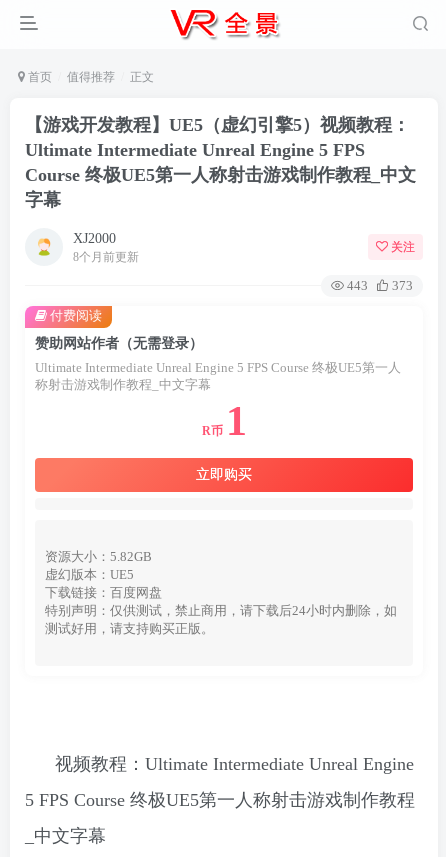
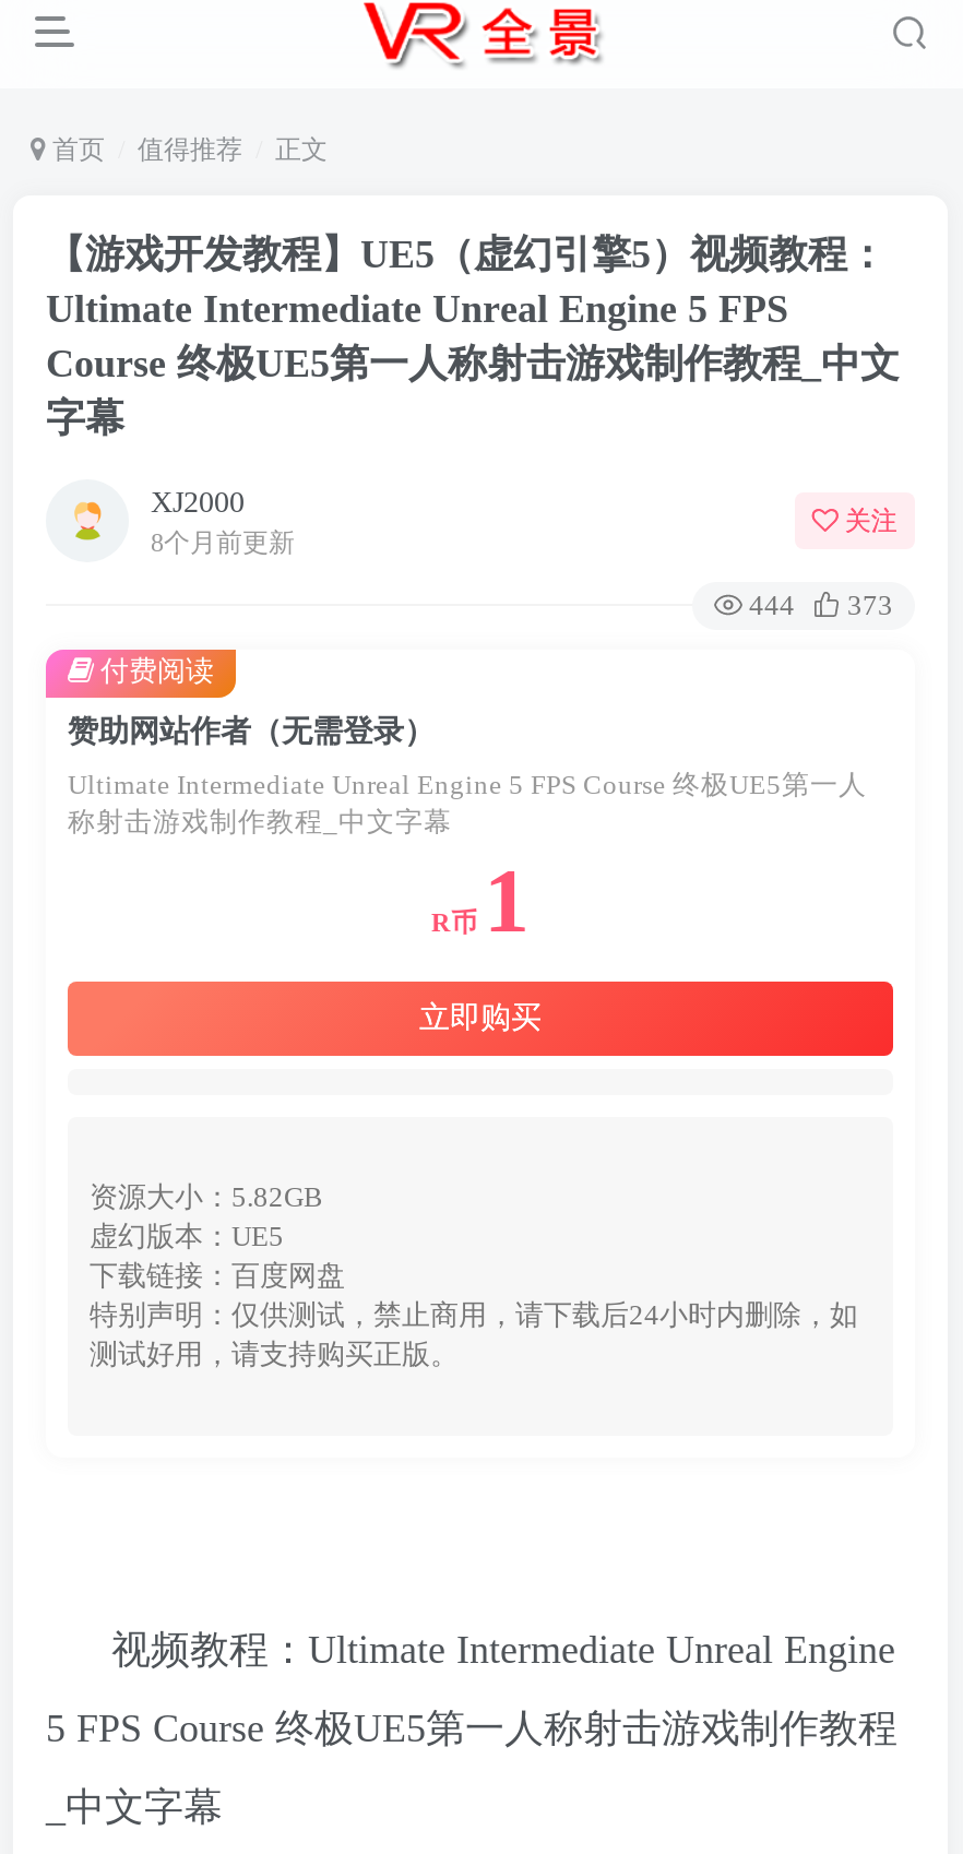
- 443 373
+ 444 373
